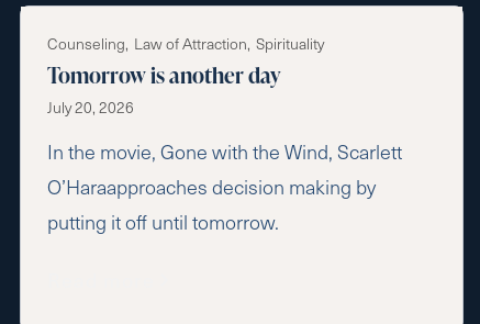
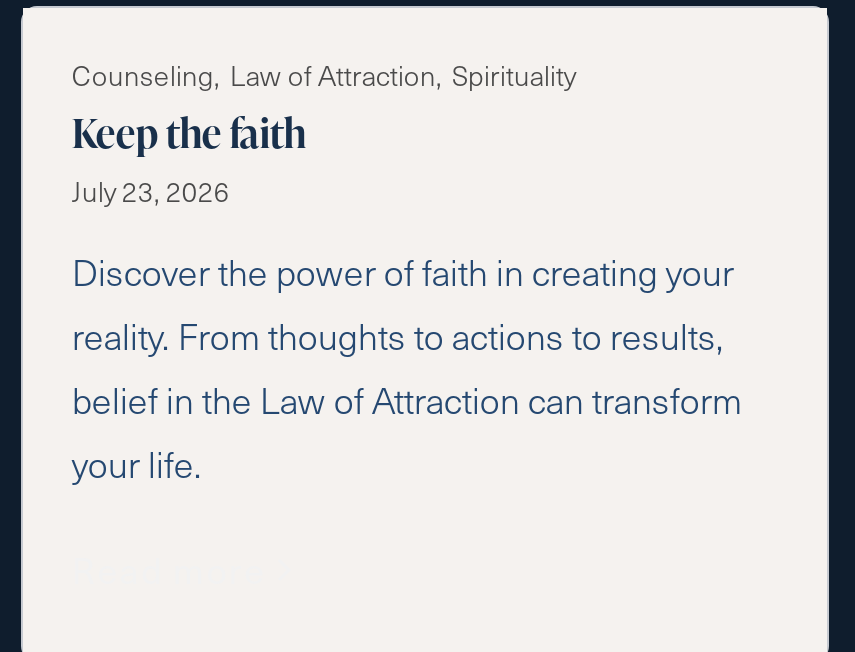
- Tomorrow is another day
- July 20, 2026
+ Keep the faith
+ July 23, 2026

- In the movie, Gone with the Wind, Scarlett
- O’Haraapproaches decision making by
- putting it off until tomorrow.
+ Discover the power of faith in creating your
+ reality. From thoughts to actions to results,
+ belief in the Law of Attraction can transform
+ your life.
